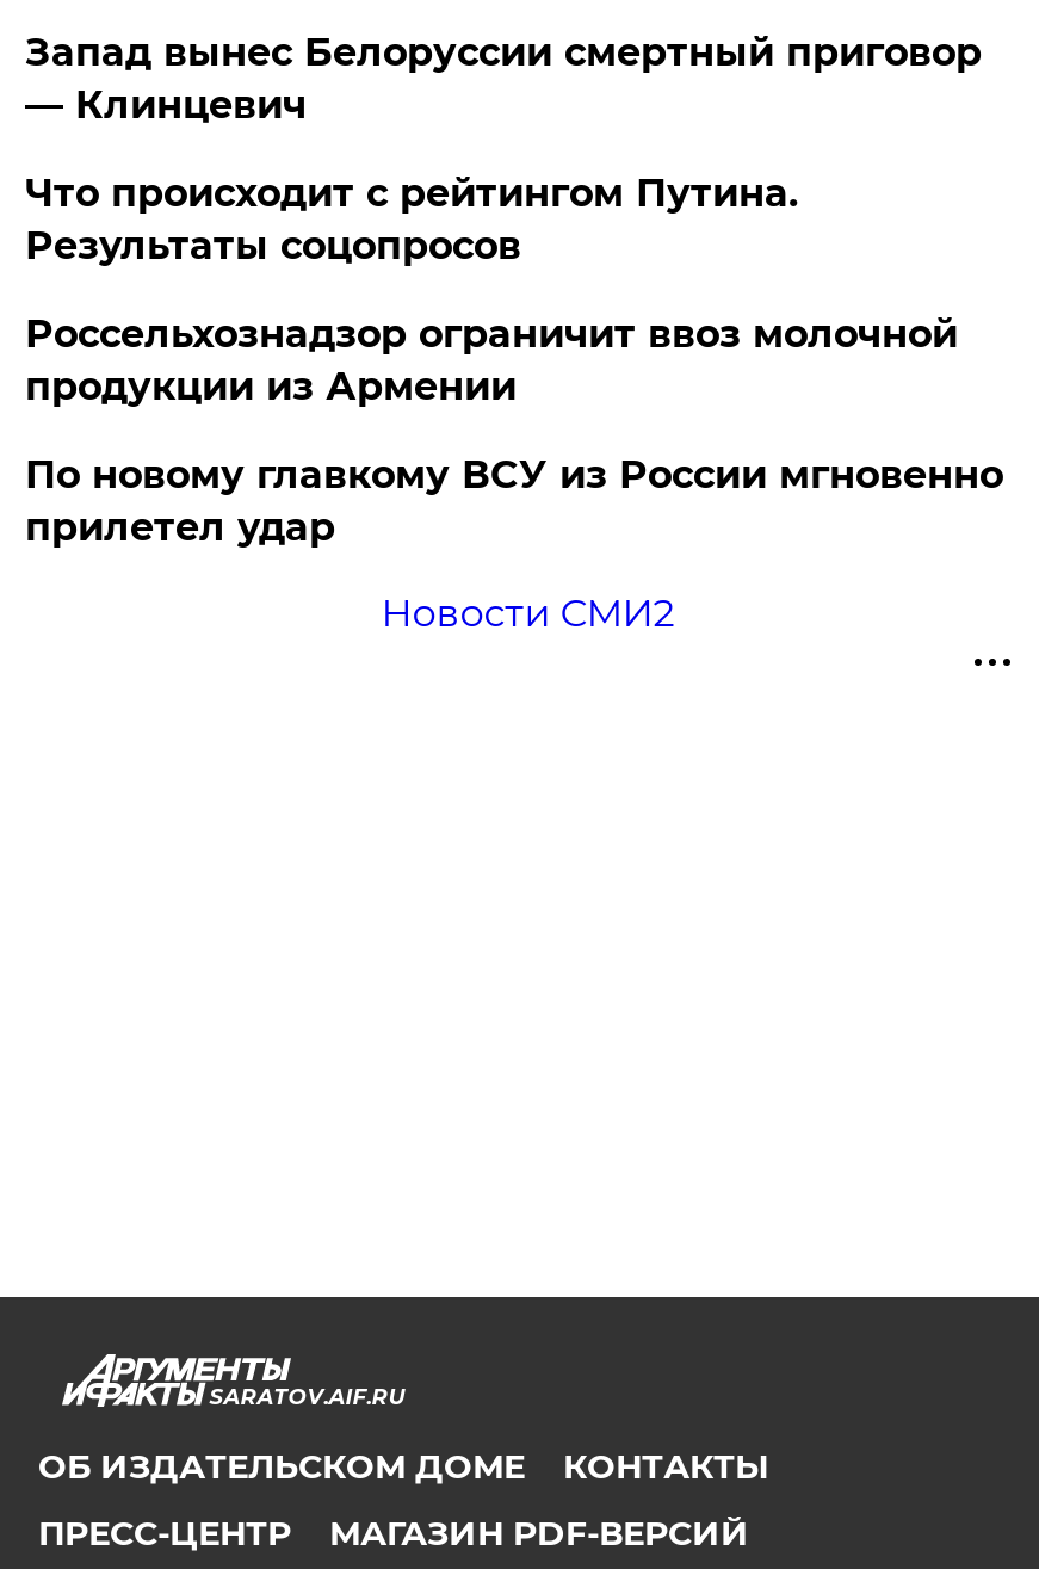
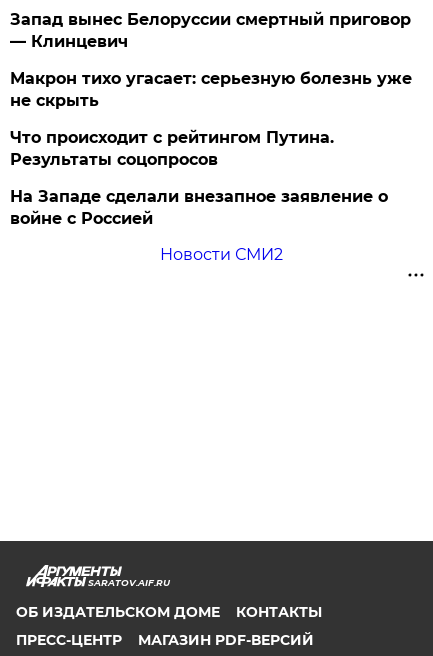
+ Макрон тихо угасает: серьезную болезнь уже
+ не скрыть

moved down: Что происходит с рейтингом Путина. | Результаты соцопросов

- Россельхознадзор ограничит ввоз молочной
- продукции из Армении
- По новому главкому ВСУ из России мгновенно
- прилетел удар
+ На Западе сделали внезапное заявление о
+ войне с Россией
